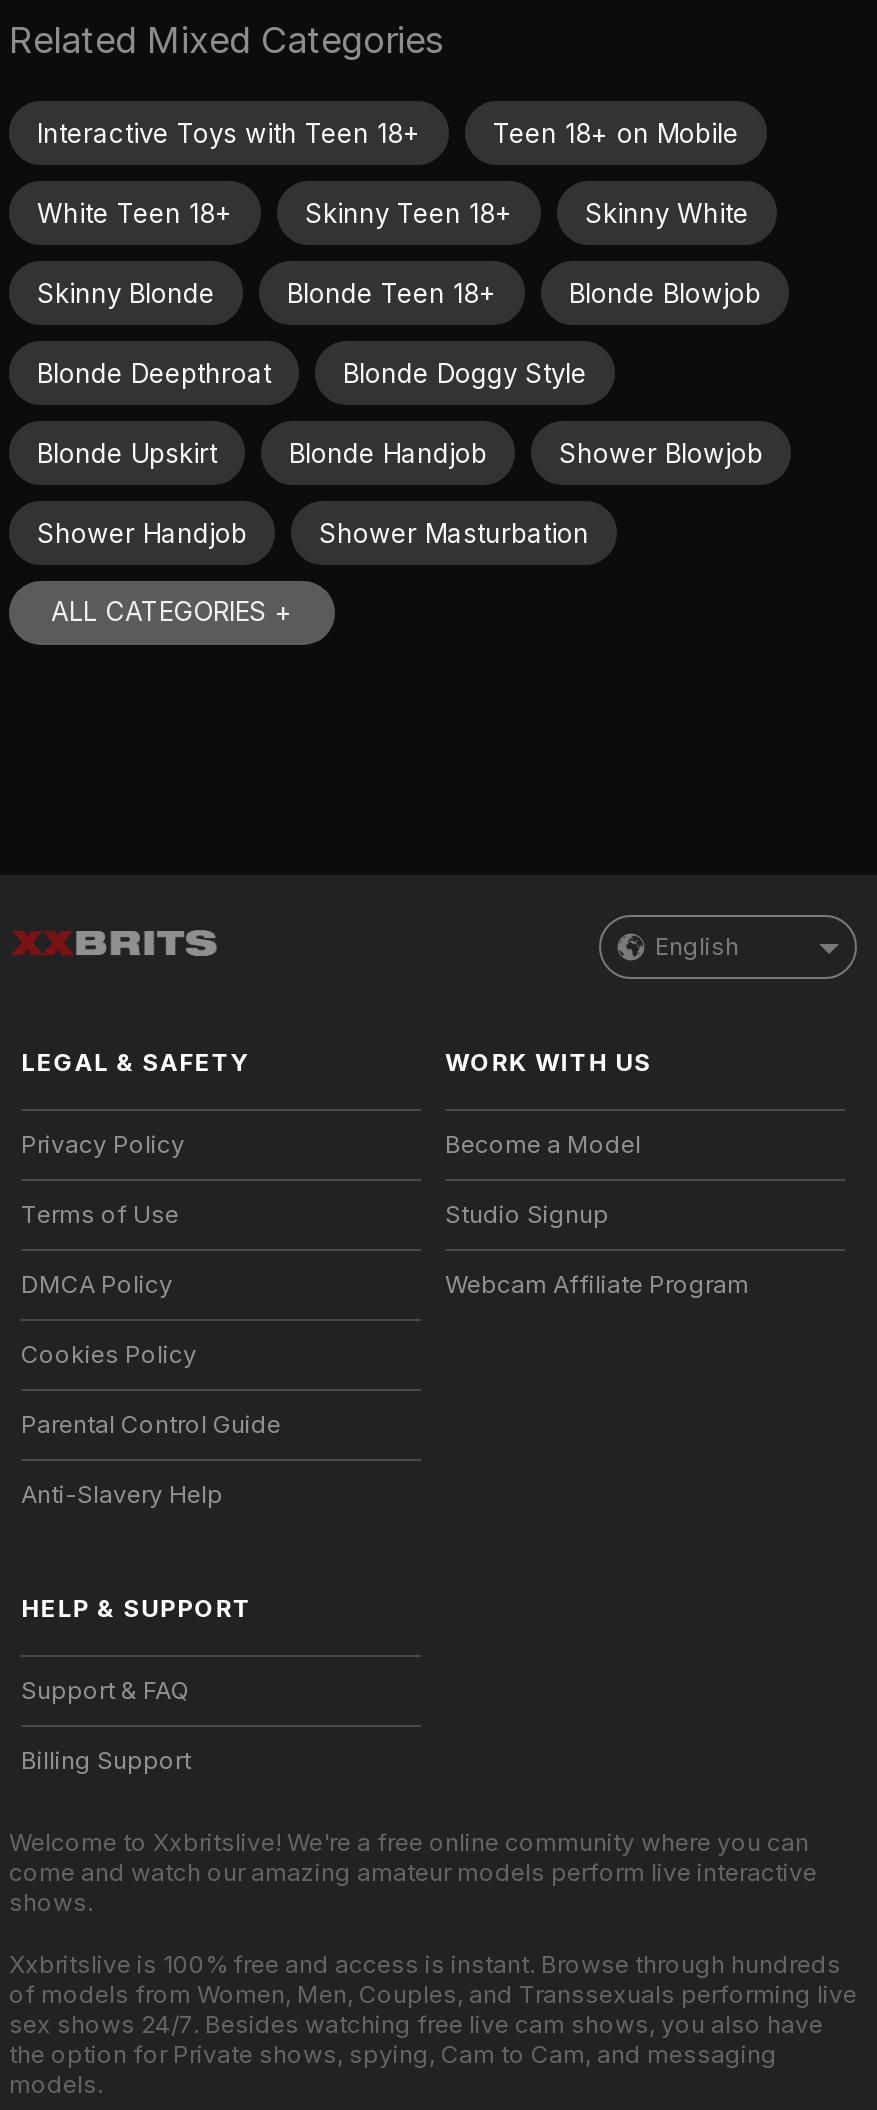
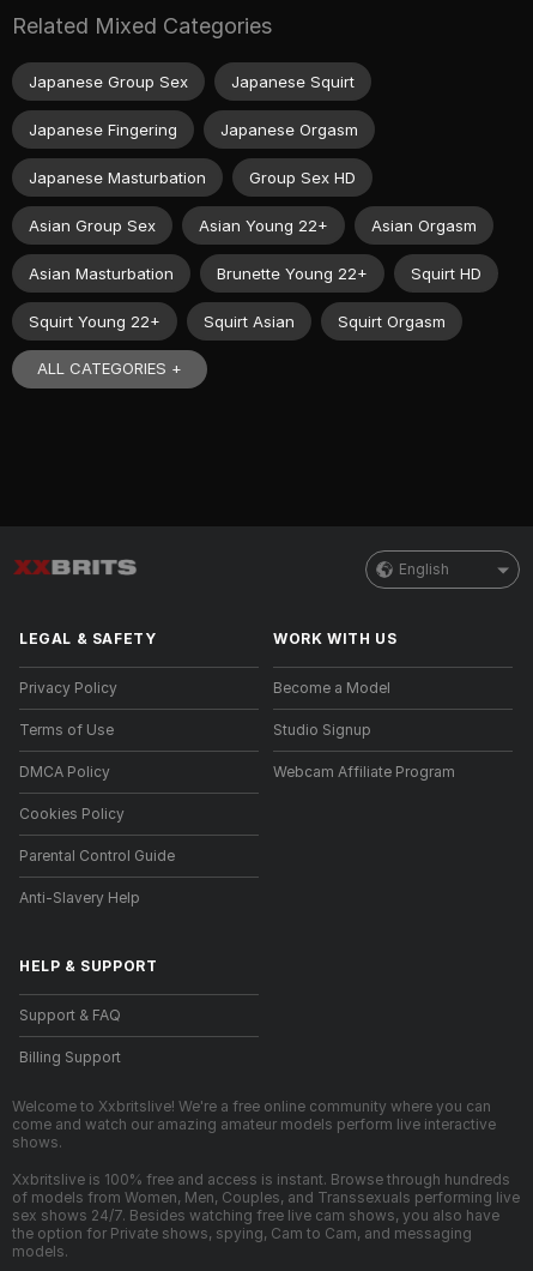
- Interactive Toys with Teen 18+
- Teen 18+ on Mobile
+ Japanese Group Sex
+ Japanese Squirt

- White Teen 18+
- Skinny Teen 18+
- Skinny White
+ Japanese Fingering
+ Japanese Orgasm

- Skinny Blonde
- Blonde Teen 18+
- Blonde Blowjob
+ Japanese Masturbation
+ Group Sex HD

- Blonde Deepthroat
- Blonde Doggy Style
+ Asian Group Sex
+ Asian Young 22+
+ Asian Orgasm

- Blonde Upskirt
- Blonde Handjob
- Shower Blowjob
+ Asian Masturbation
+ Brunette Young 22+
+ Squirt HD

- Shower Handjob
- Shower Masturbation
+ Squirt Young 22+
+ Squirt Asian
+ Squirt Orgasm
